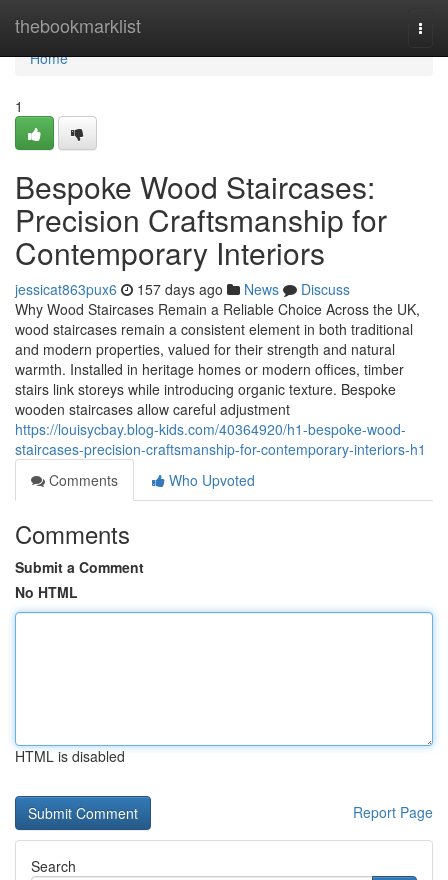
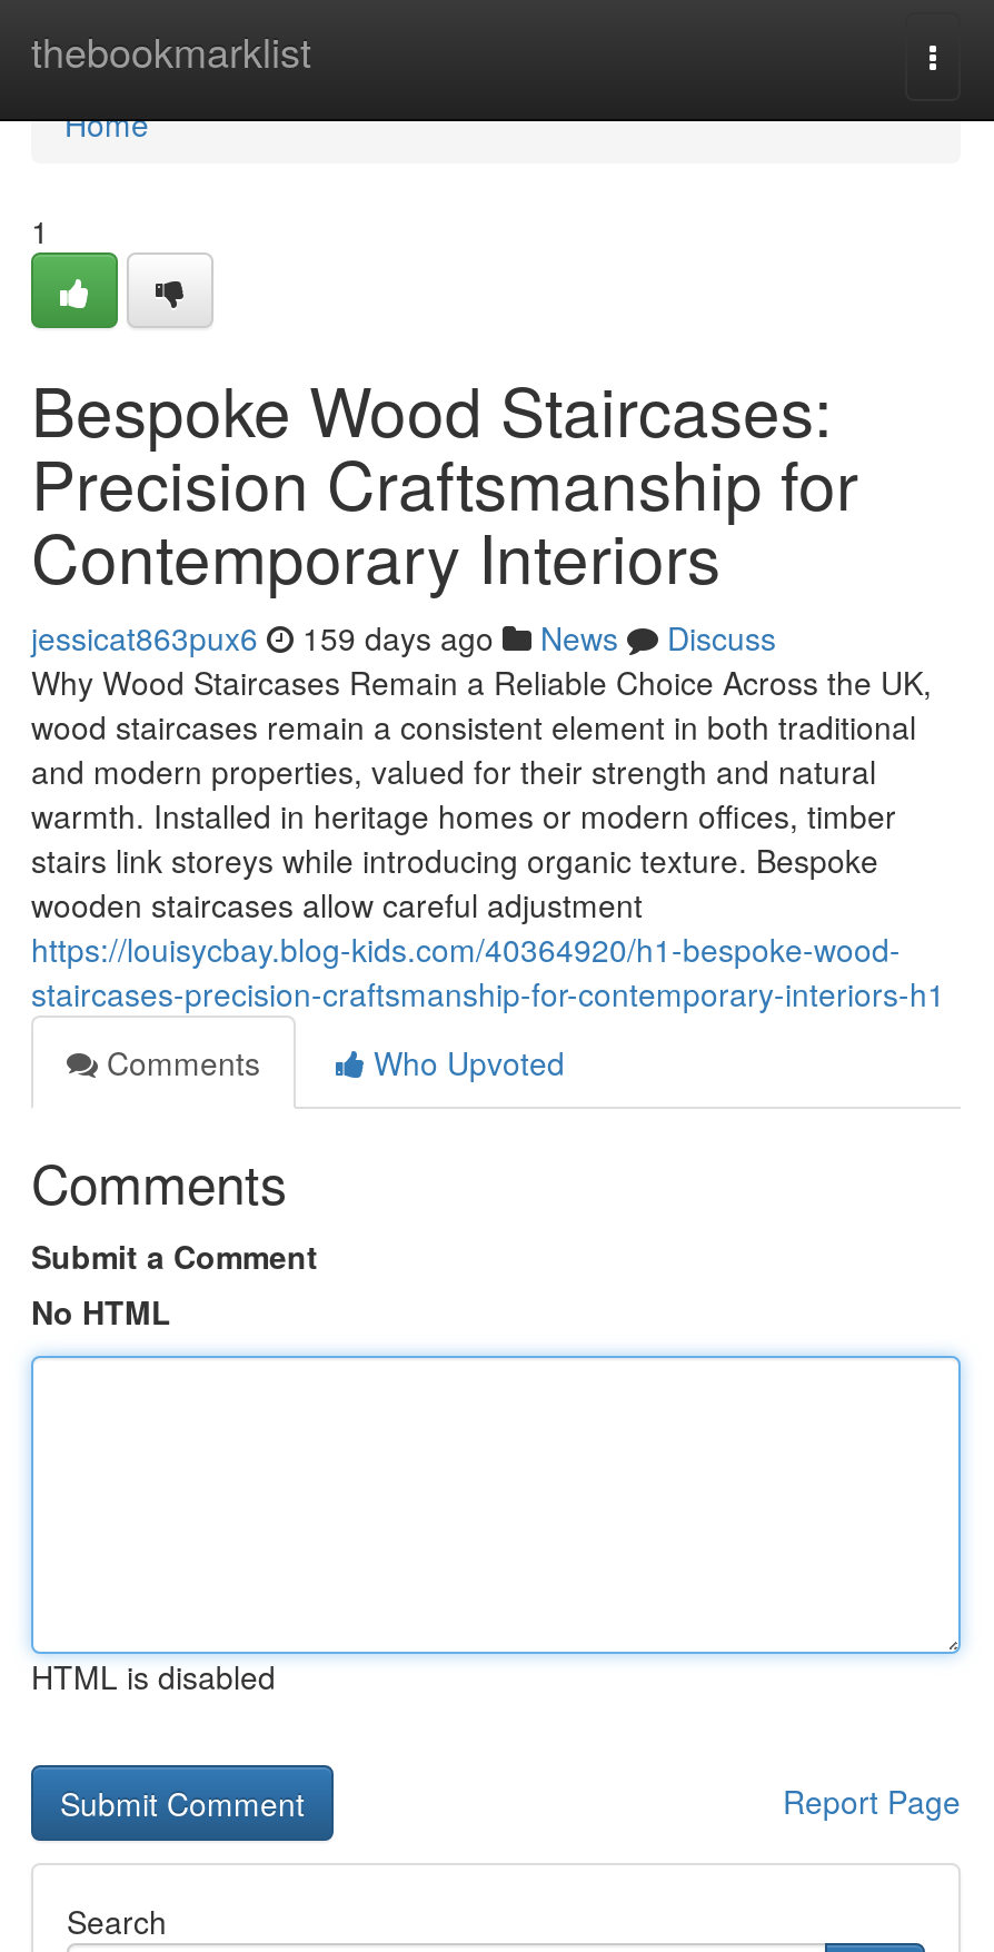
- jessicat863pux6 157 days ago News Discuss
+ jessicat863pux6 159 days ago News Discuss
